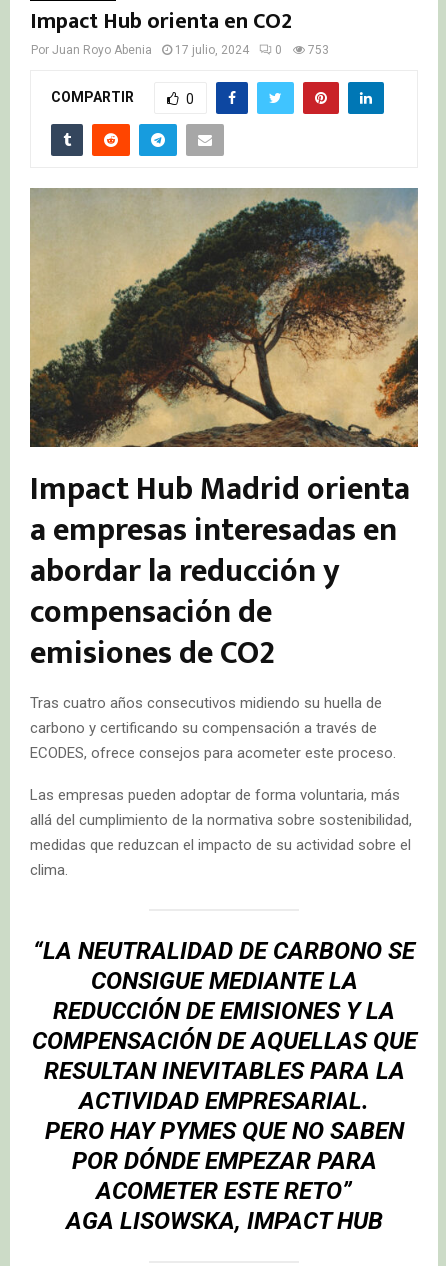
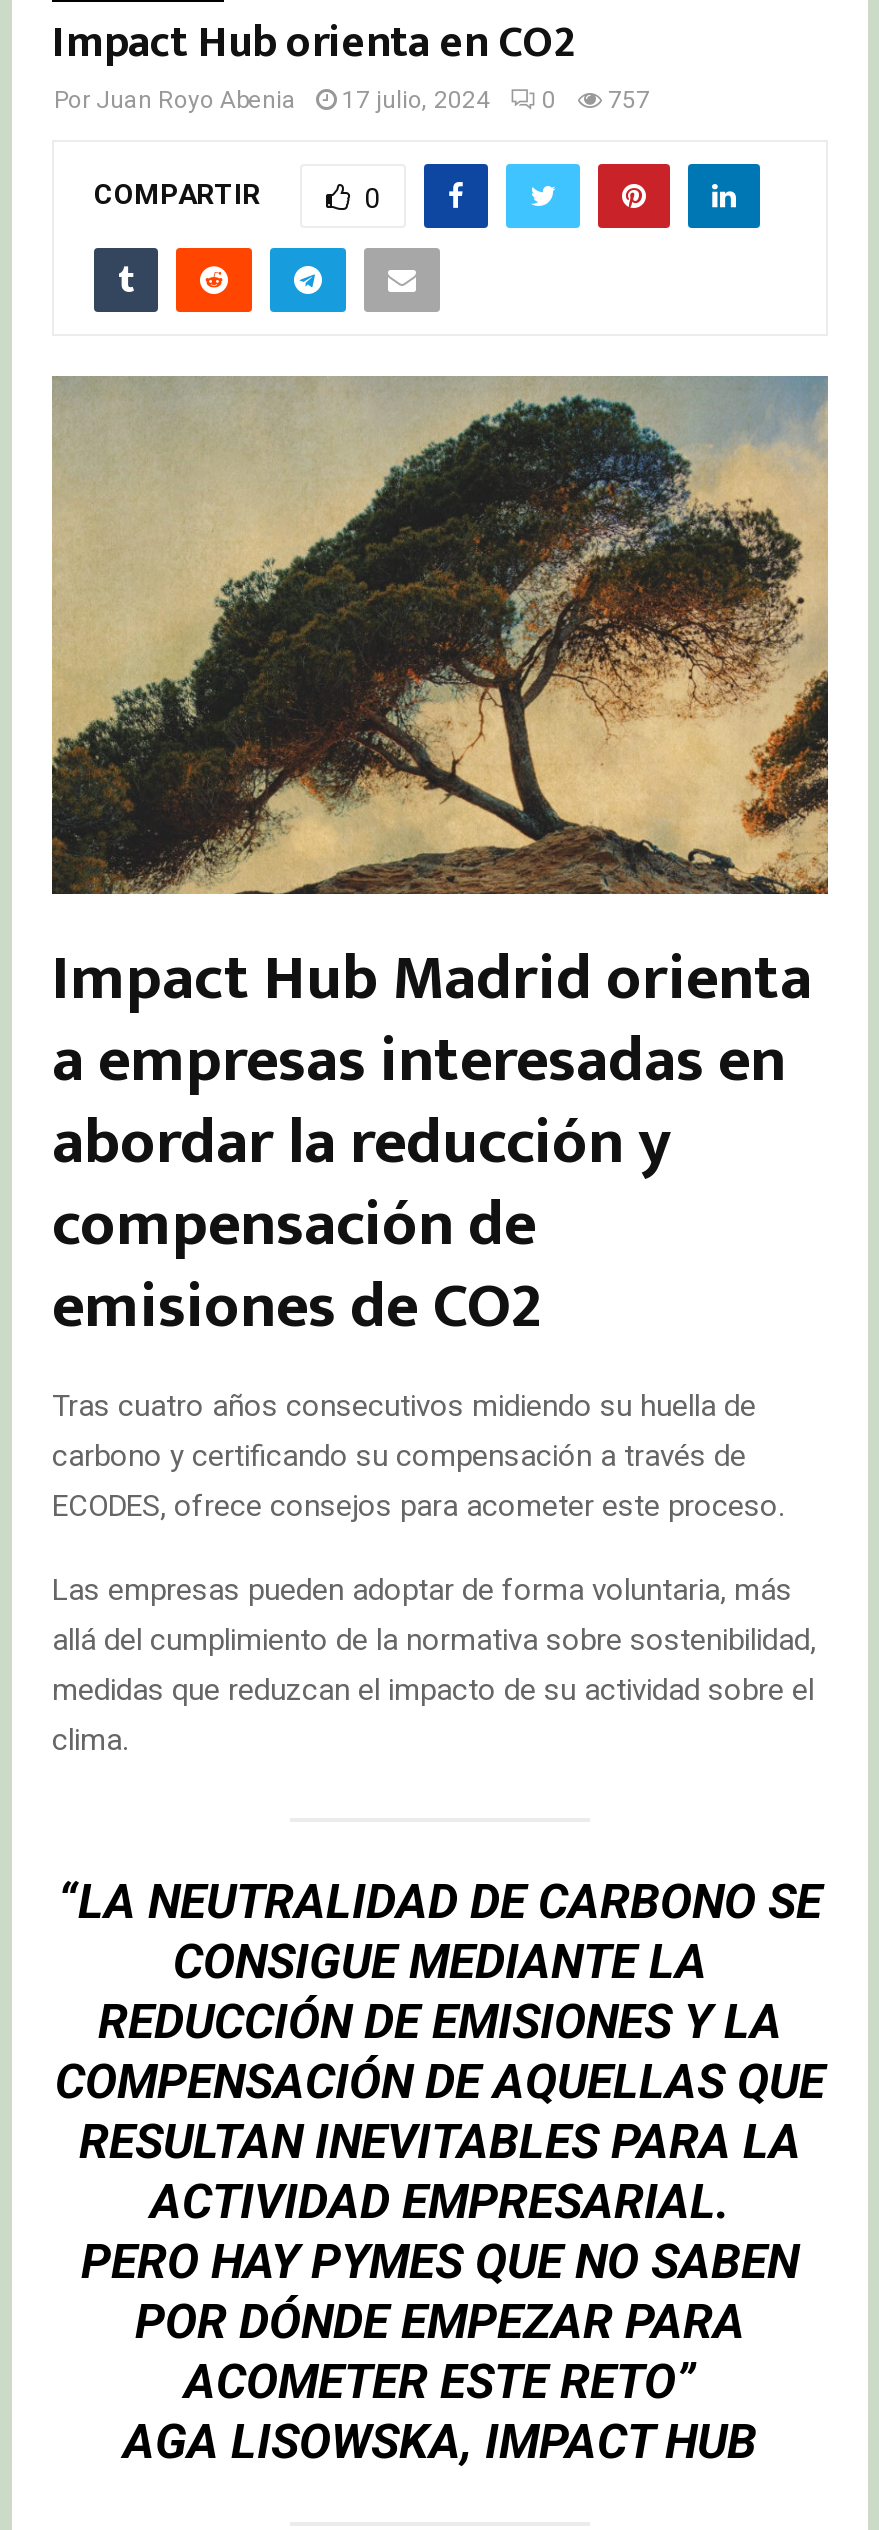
- Por Juan Royo Abenia 17 julio, 2024 0 753
+ Por Juan Royo Abenia 17 julio, 2024 0 757
